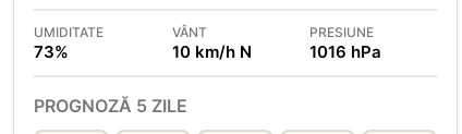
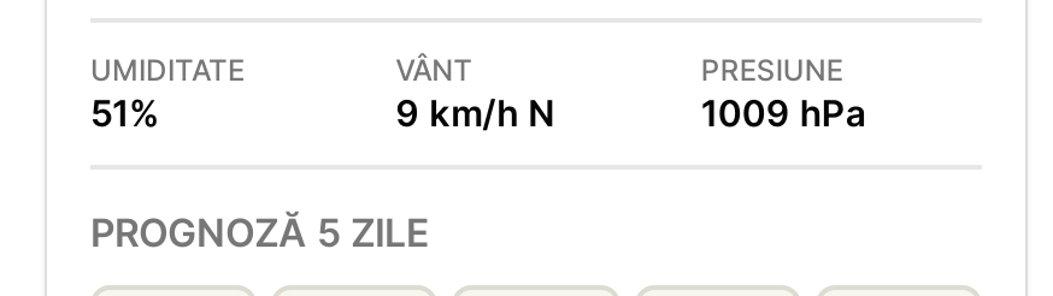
- 73%
+ 51%

- 10 km/h N
+ 9 km/h N

- 1016 hPa
+ 1009 hPa
